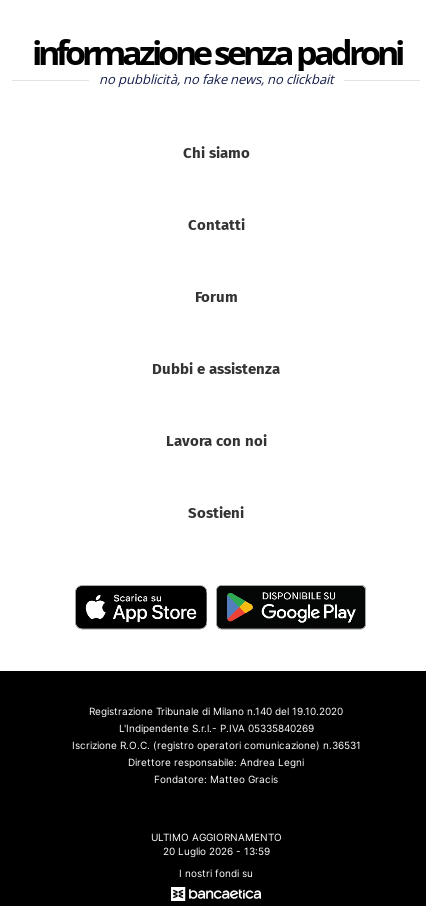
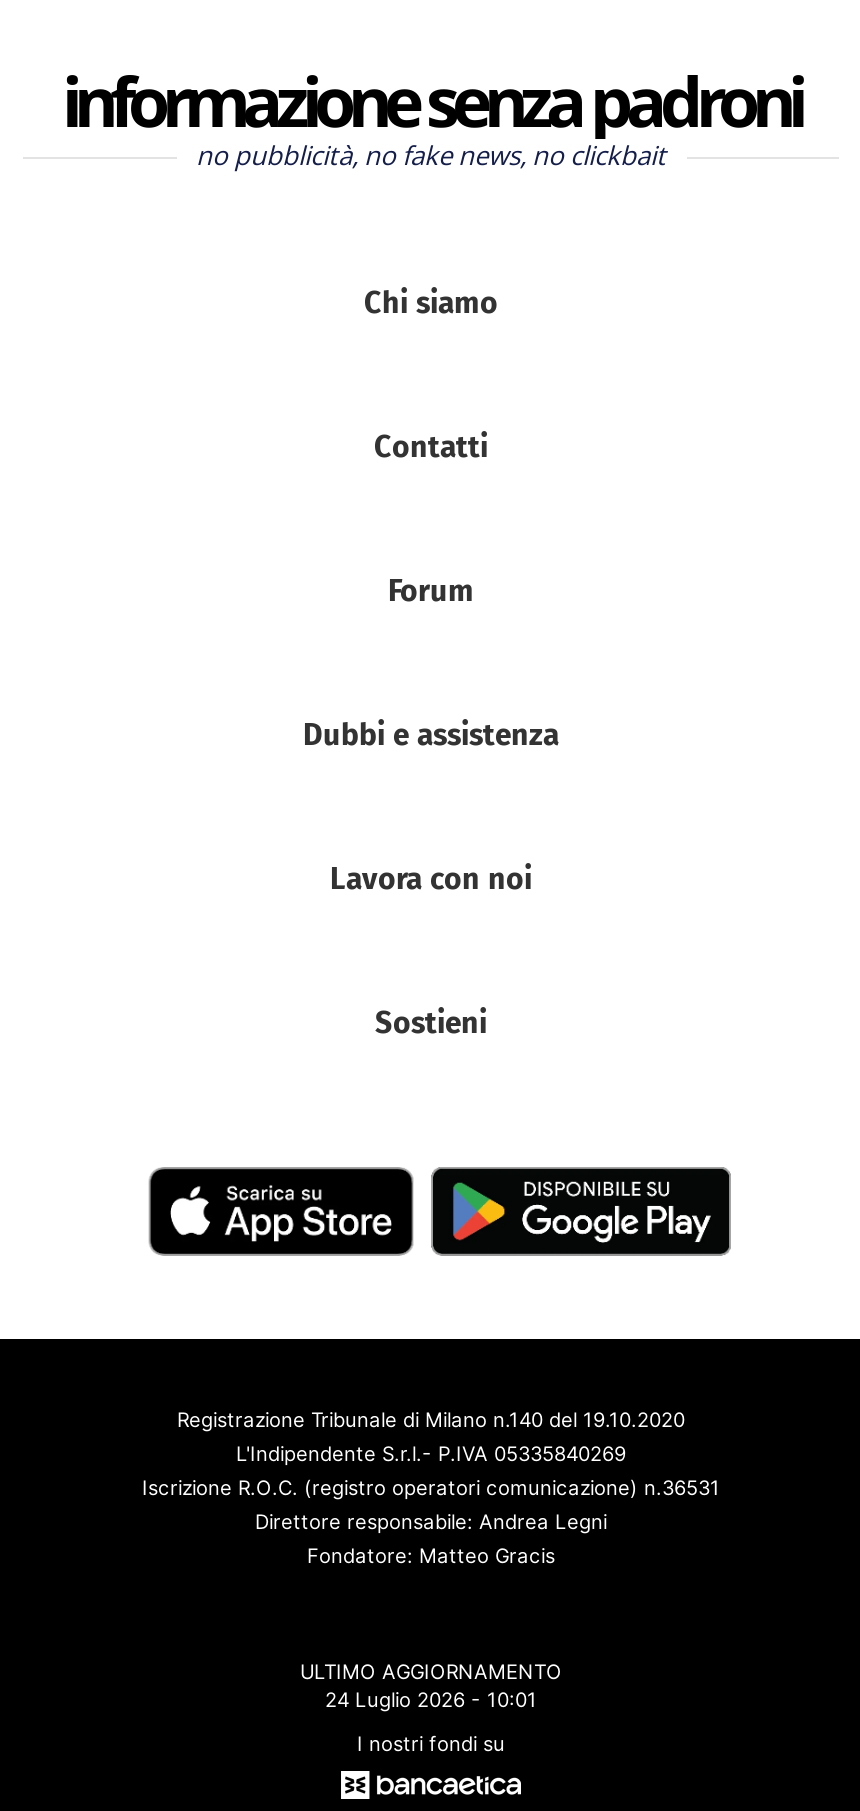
- 20 Luglio 2026 - 13:59
+ 24 Luglio 2026 - 10:01
